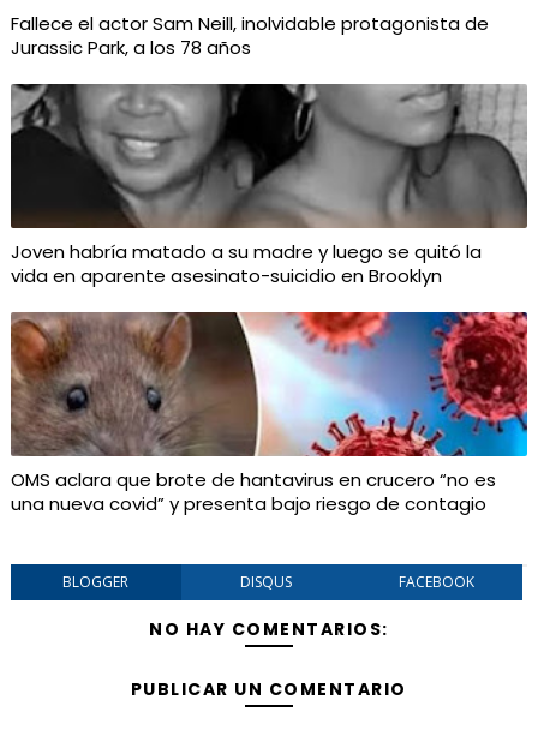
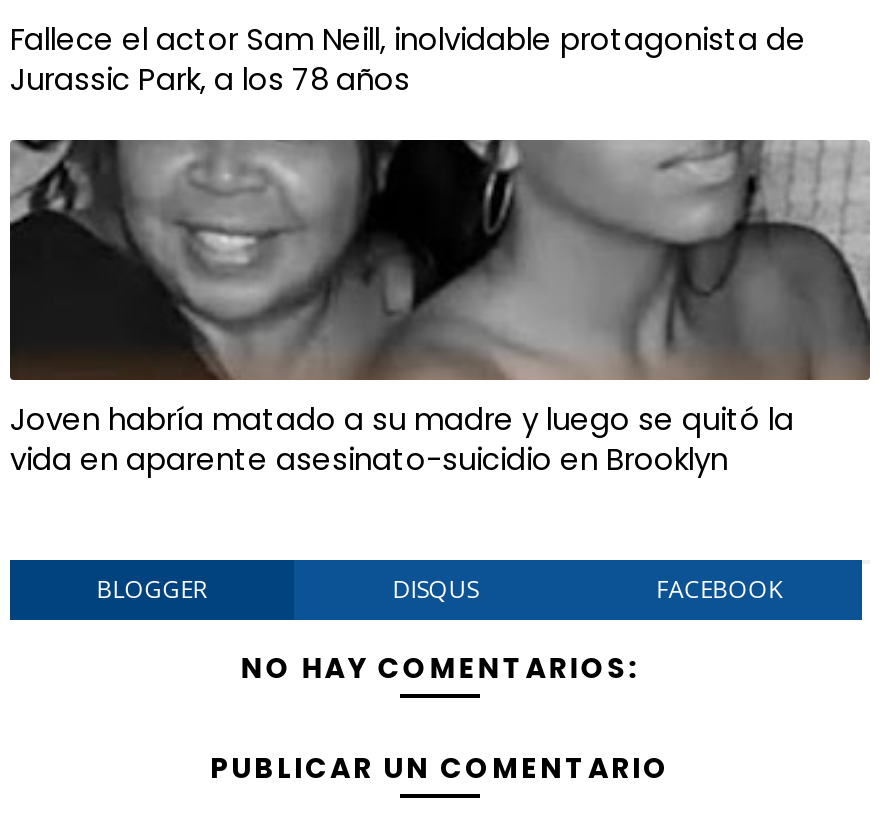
- [image]
- OMS aclara que brote de hantavirus en crucero “no es
- una nueva covid” y presenta bajo riesgo de contagio
